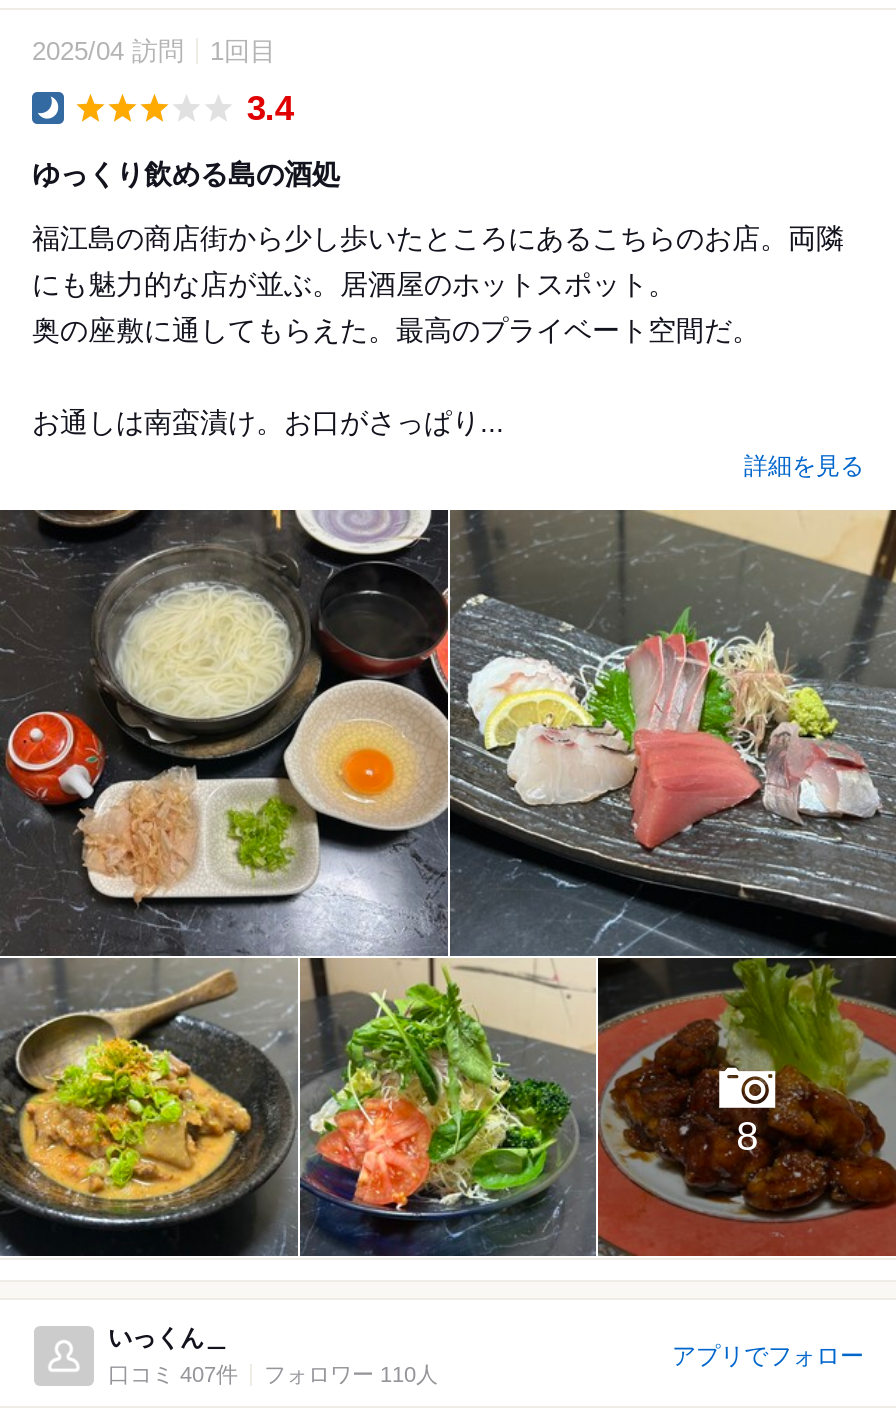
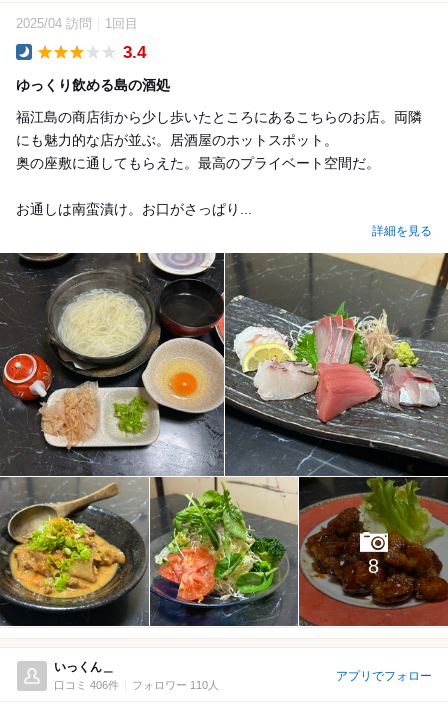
- 口コミ 407件 フォロワー 110人
+ 口コミ 406件 フォロワー 110人
